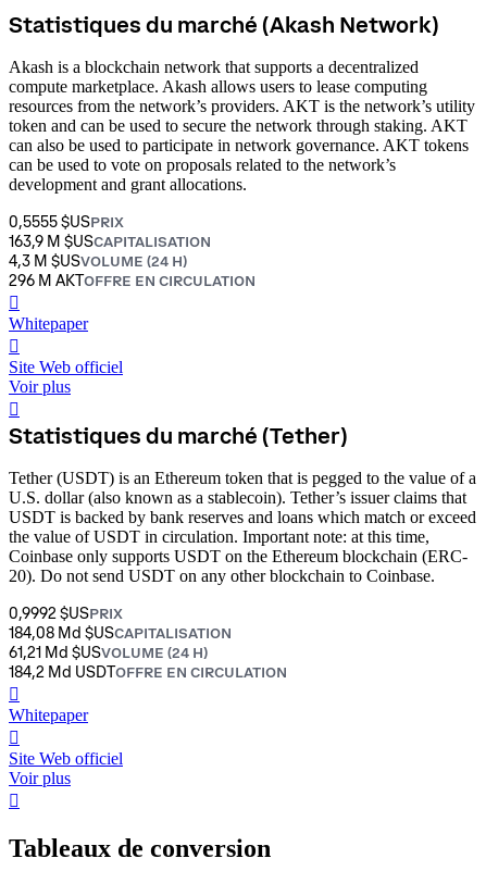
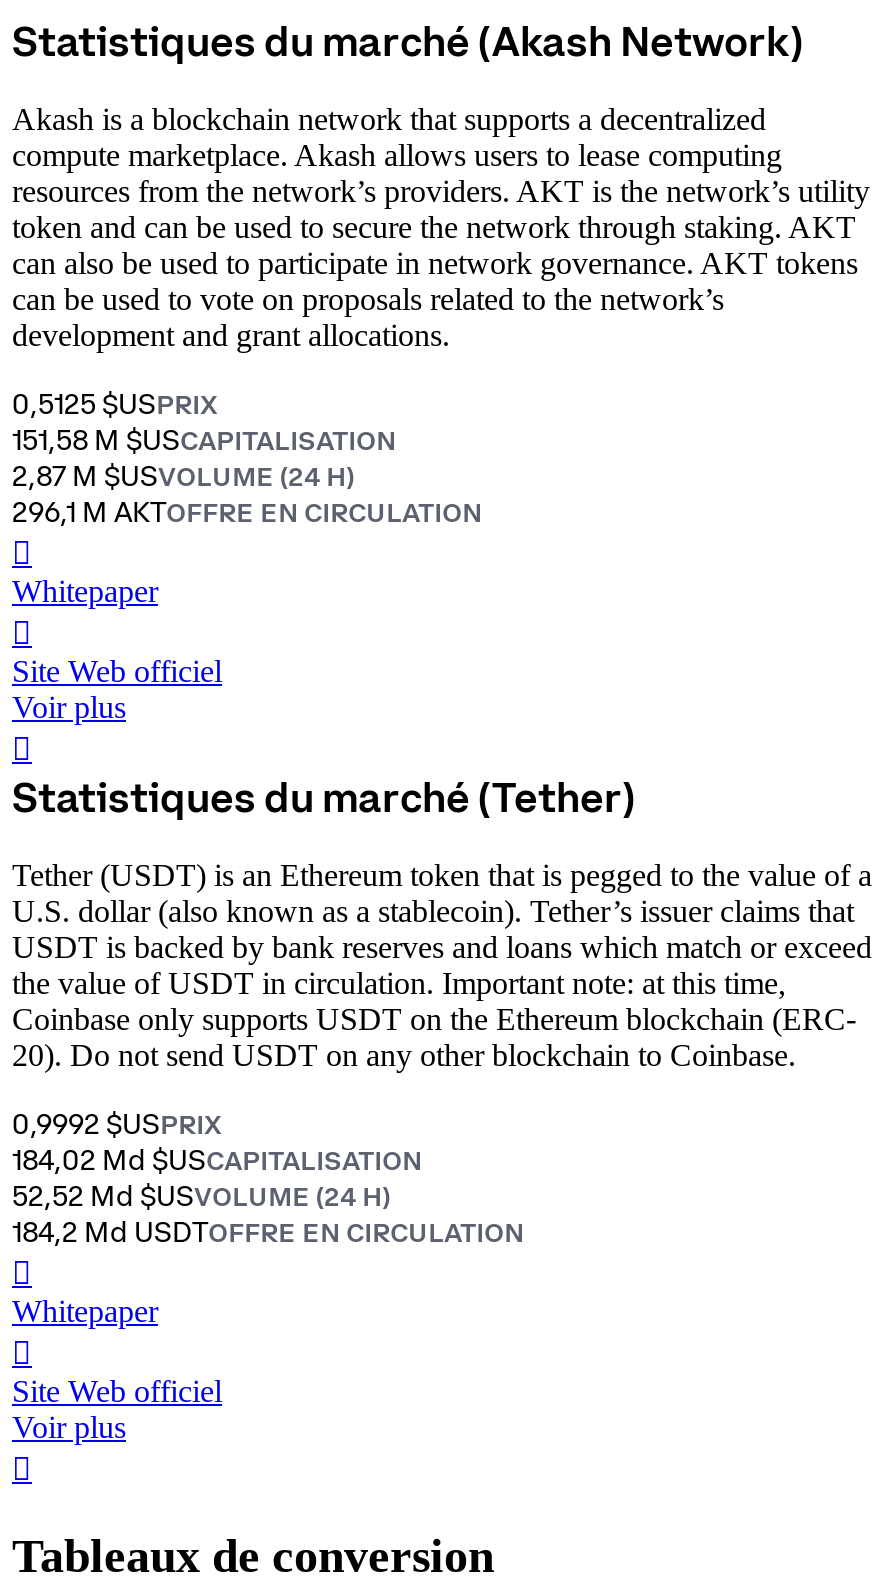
- 0,5555 $USPRIX
+ 0,5125 $USPRIX

- 163,9 M $USCAPITALISATION
+ 151,58 M $USCAPITALISATION

- 4,3 M $USVOLUME (24 H)
+ 2,87 M $USVOLUME (24 H)

- 296 M AKTOFFRE EN CIRCULATION
+ 296,1 M AKTOFFRE EN CIRCULATION

- 184,08 Md $USCAPITALISATION
+ 184,02 Md $USCAPITALISATION

- 61,21 Md $USVOLUME (24 H)
+ 52,52 Md $USVOLUME (24 H)
